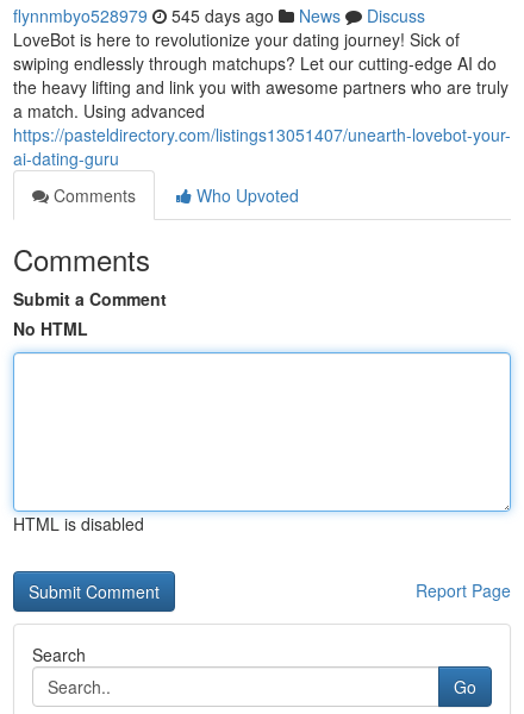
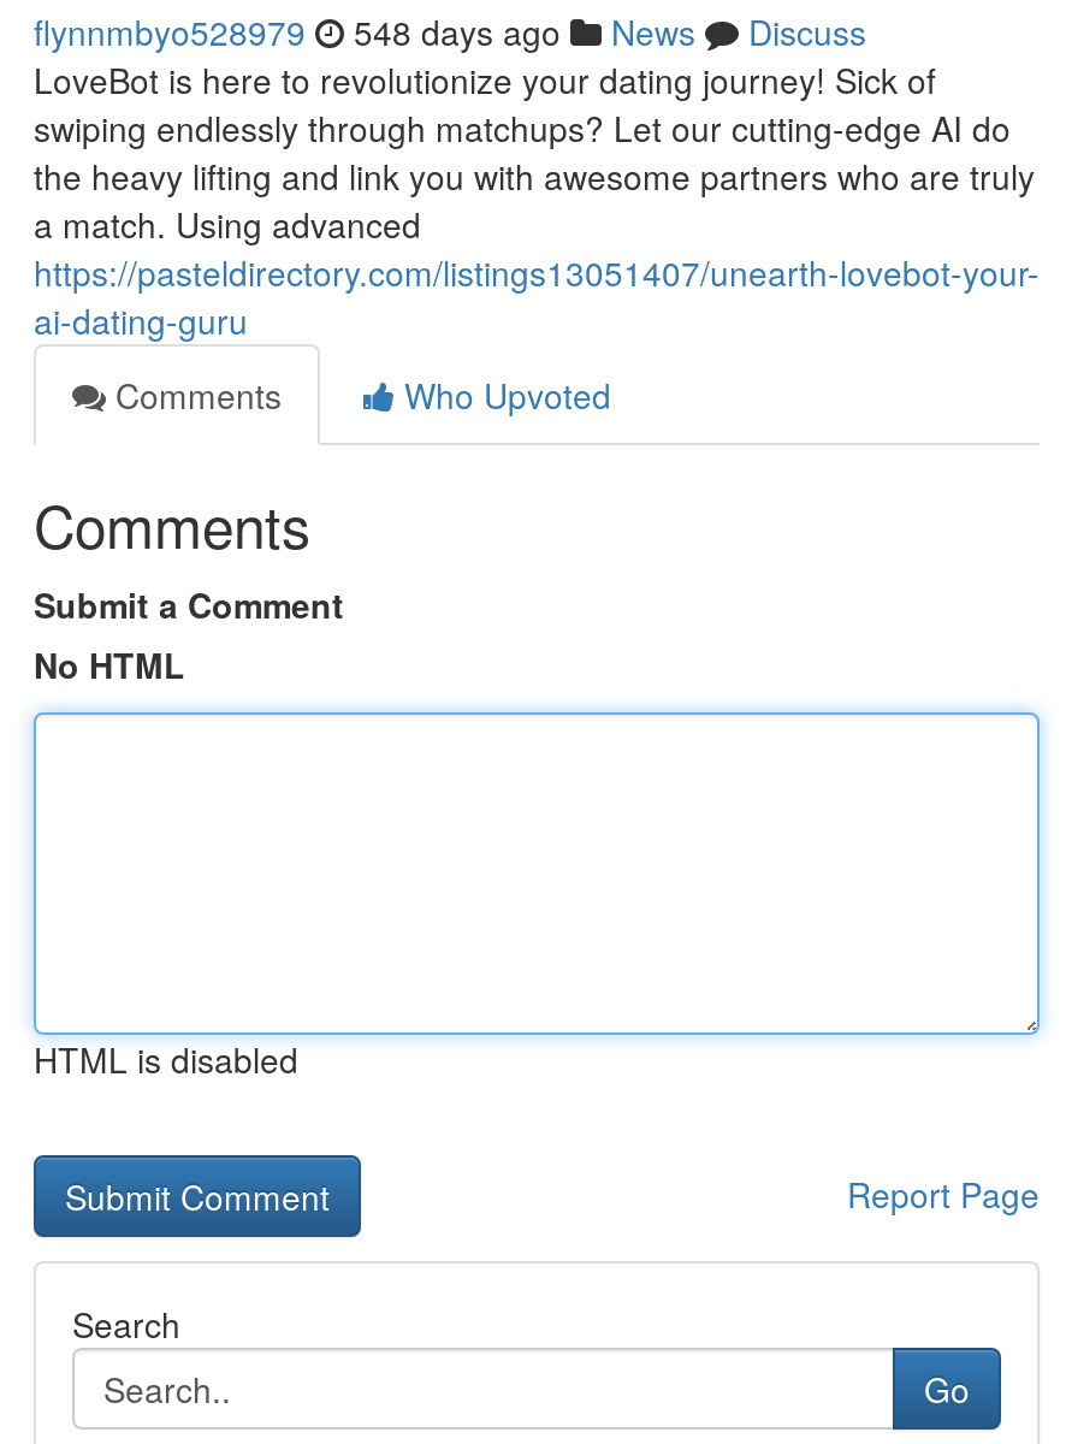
- flynnmbyo528979 545 days ago News Discuss
+ flynnmbyo528979 548 days ago News Discuss
